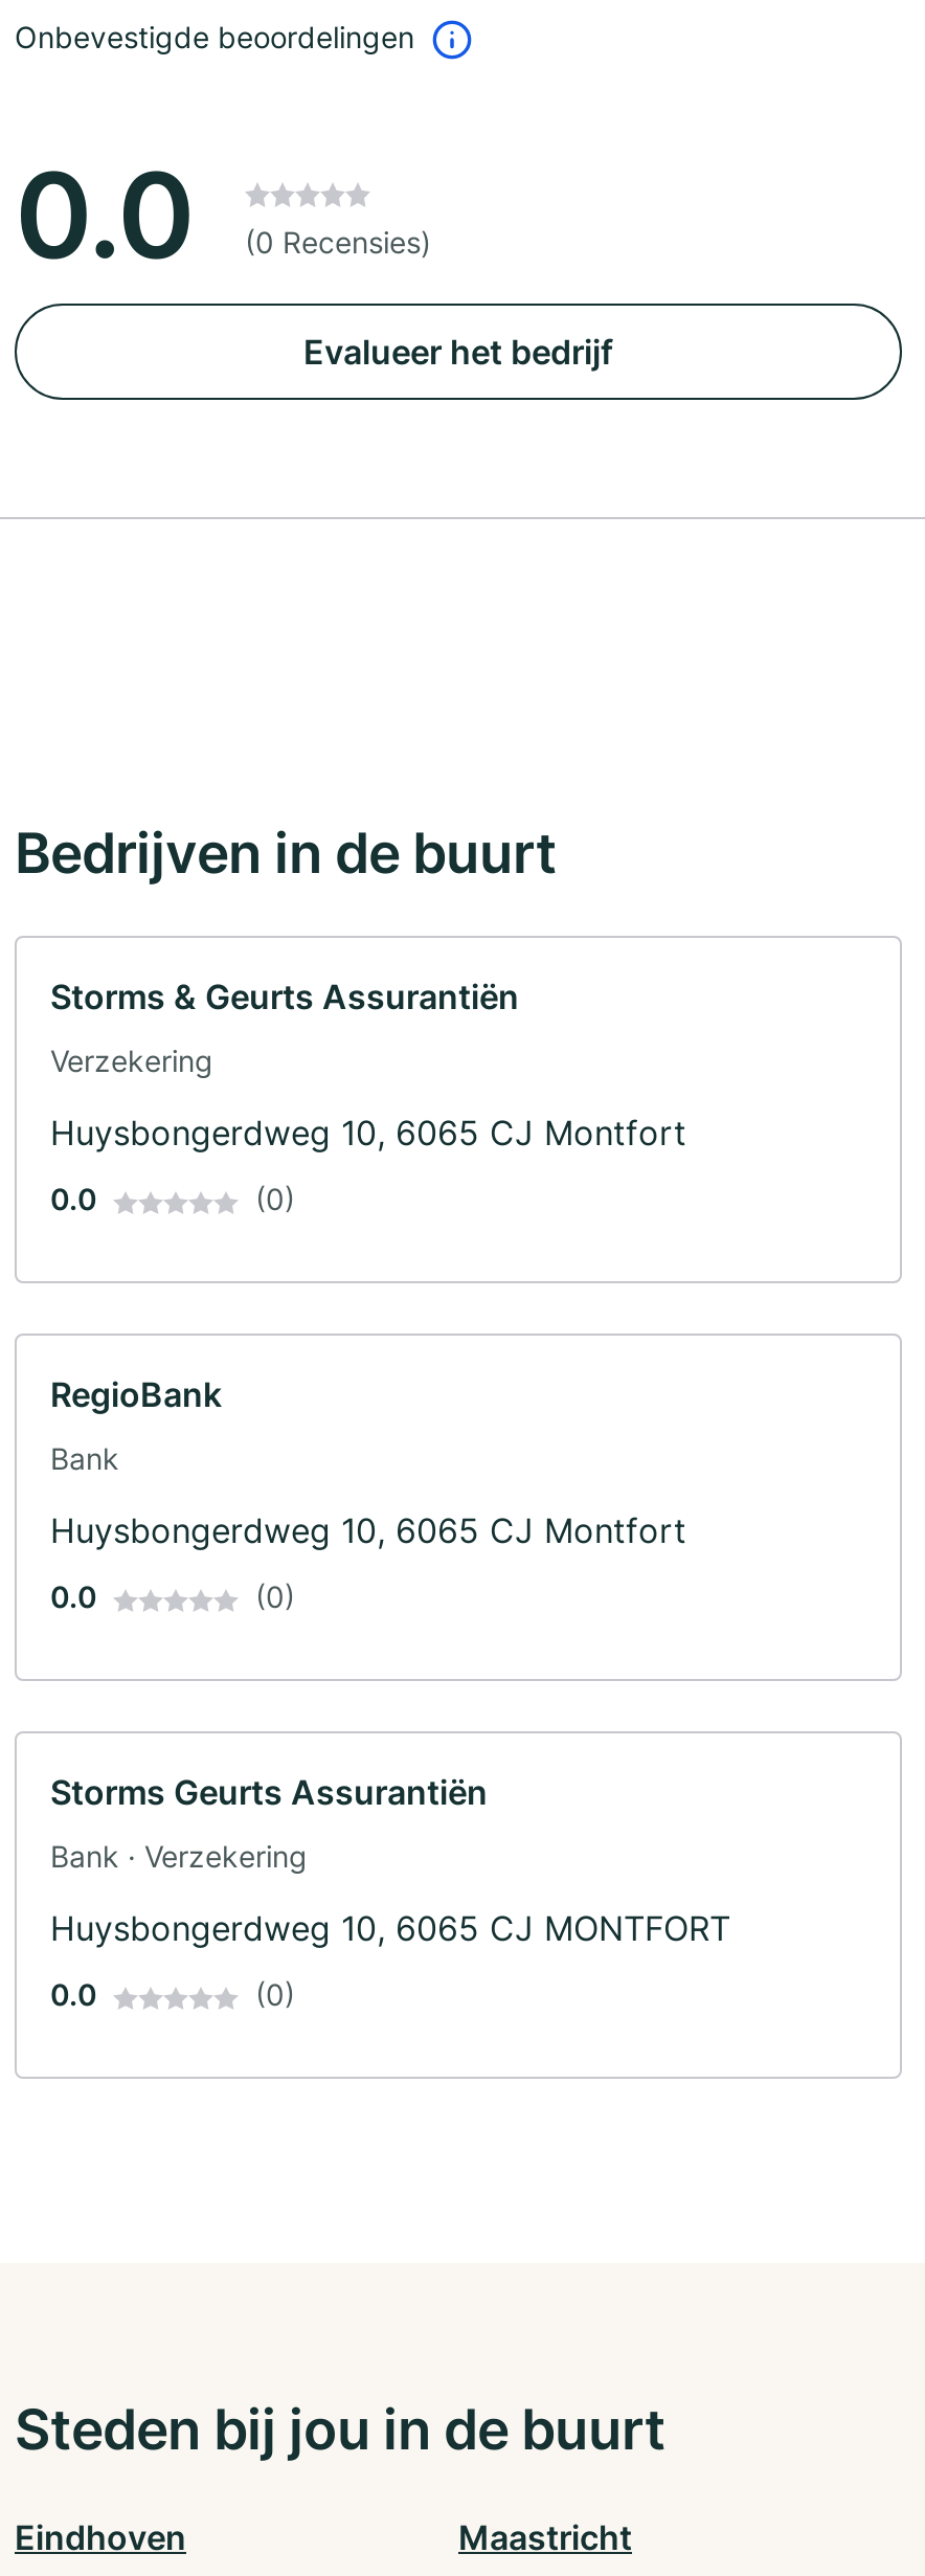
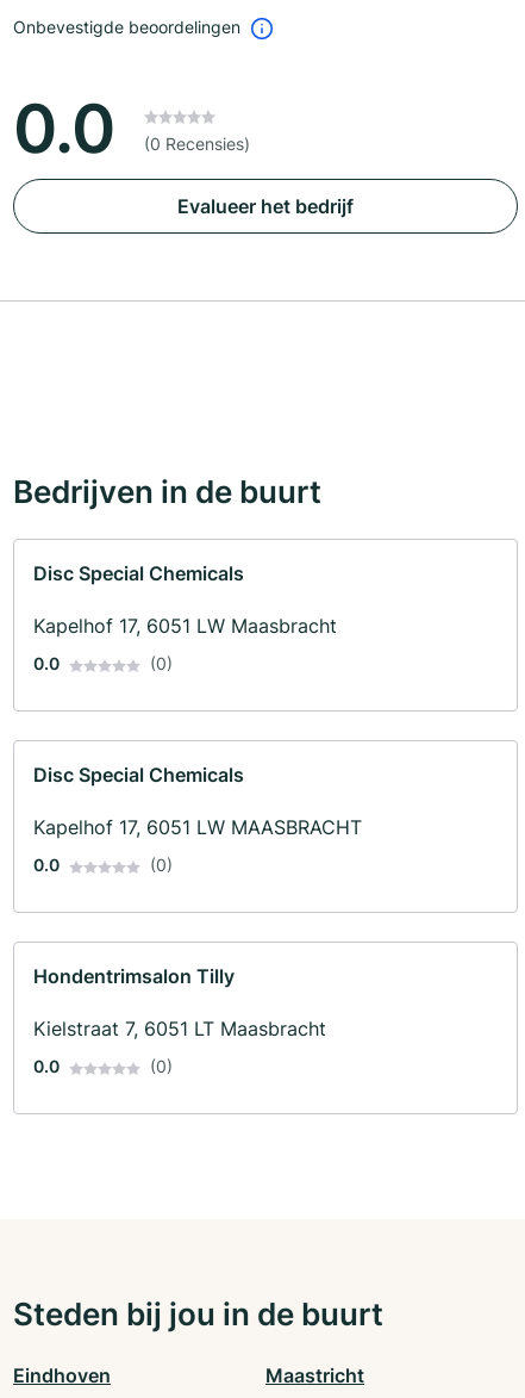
- Storms & Geurts Assurantiën
- Verzekering
- Huysbongerdweg 10, 6065 CJ Montfort
+ Disc Special Chemicals
+ Kapelhof 17, 6051 LW Maasbracht

- RegioBank
- Bank
- Huysbongerdweg 10, 6065 CJ Montfort
+ Disc Special Chemicals
+ Kapelhof 17, 6051 LW MAASBRACHT

- Storms Geurts Assurantiën
- Bank · Verzekering
- Huysbongerdweg 10, 6065 CJ MONTFORT
+ Hondentrimsalon Tilly
+ Kielstraat 7, 6051 LT Maasbracht
